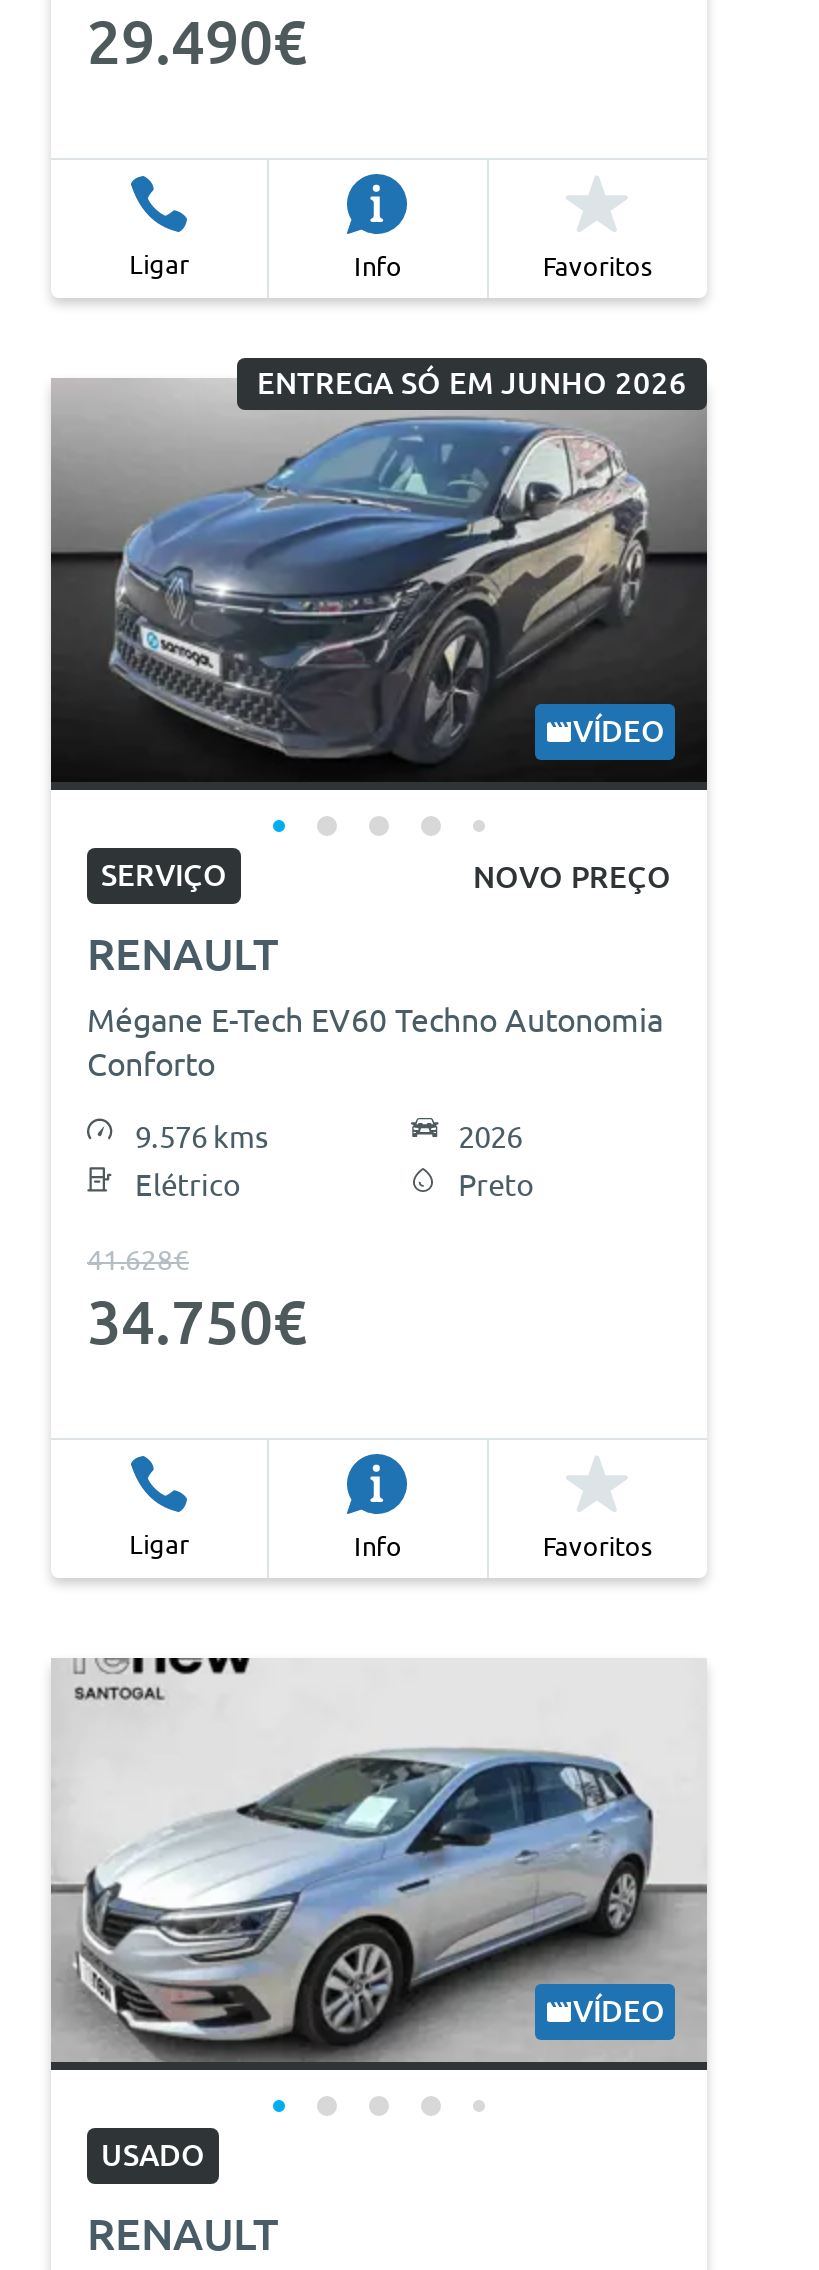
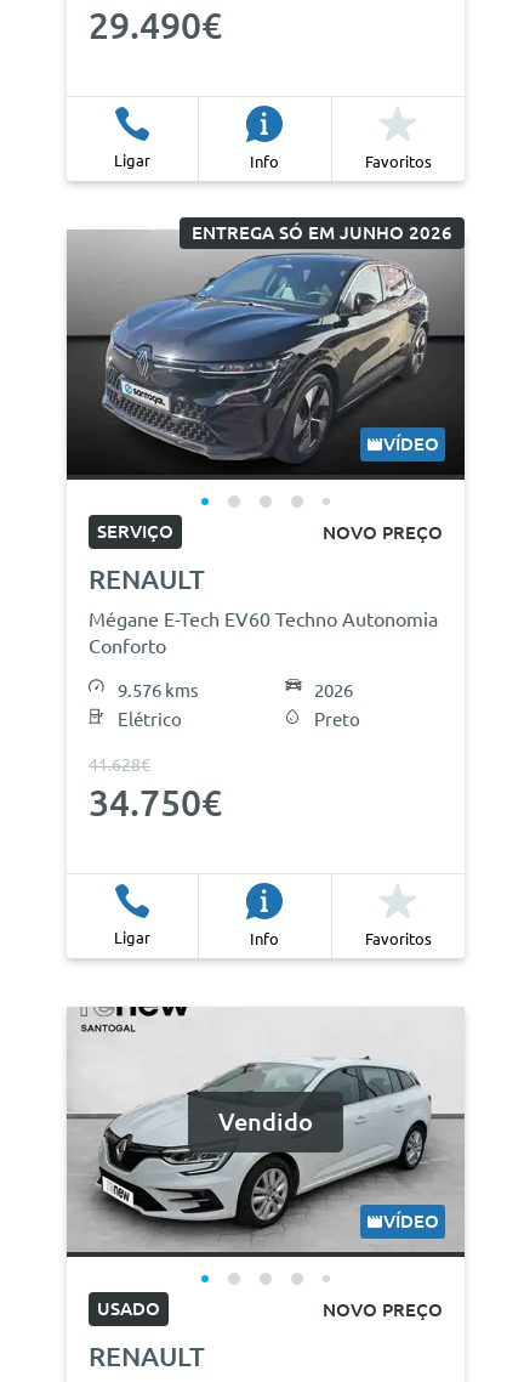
+ Vendido

- [image]
+ [image]

+ NOVO PREÇO
